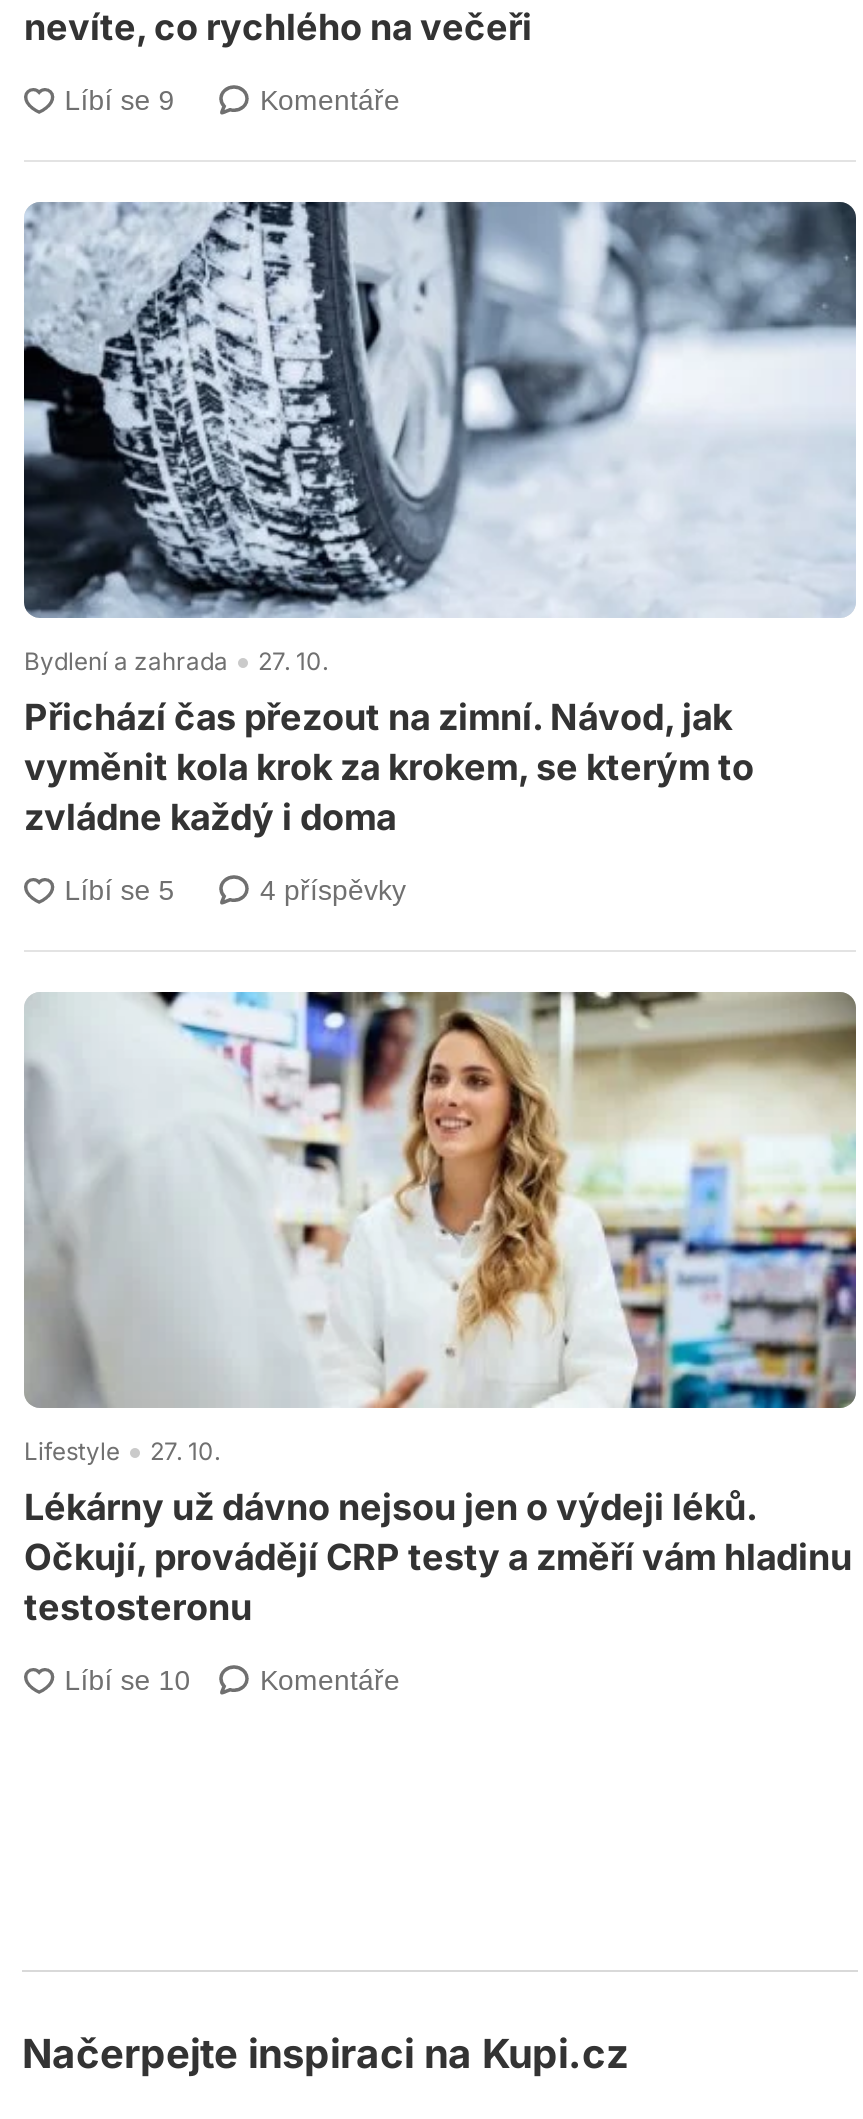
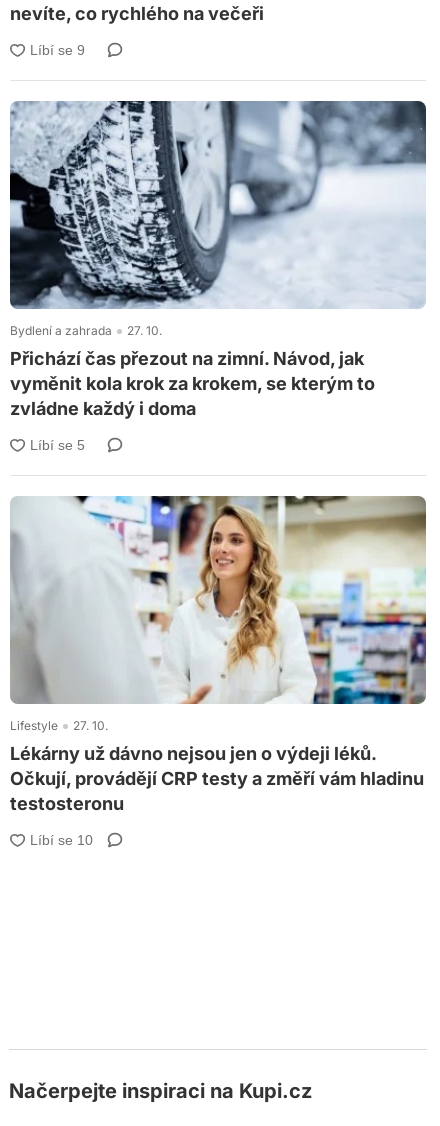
- Komentáře

- 4 příspěvky

- Komentáře
